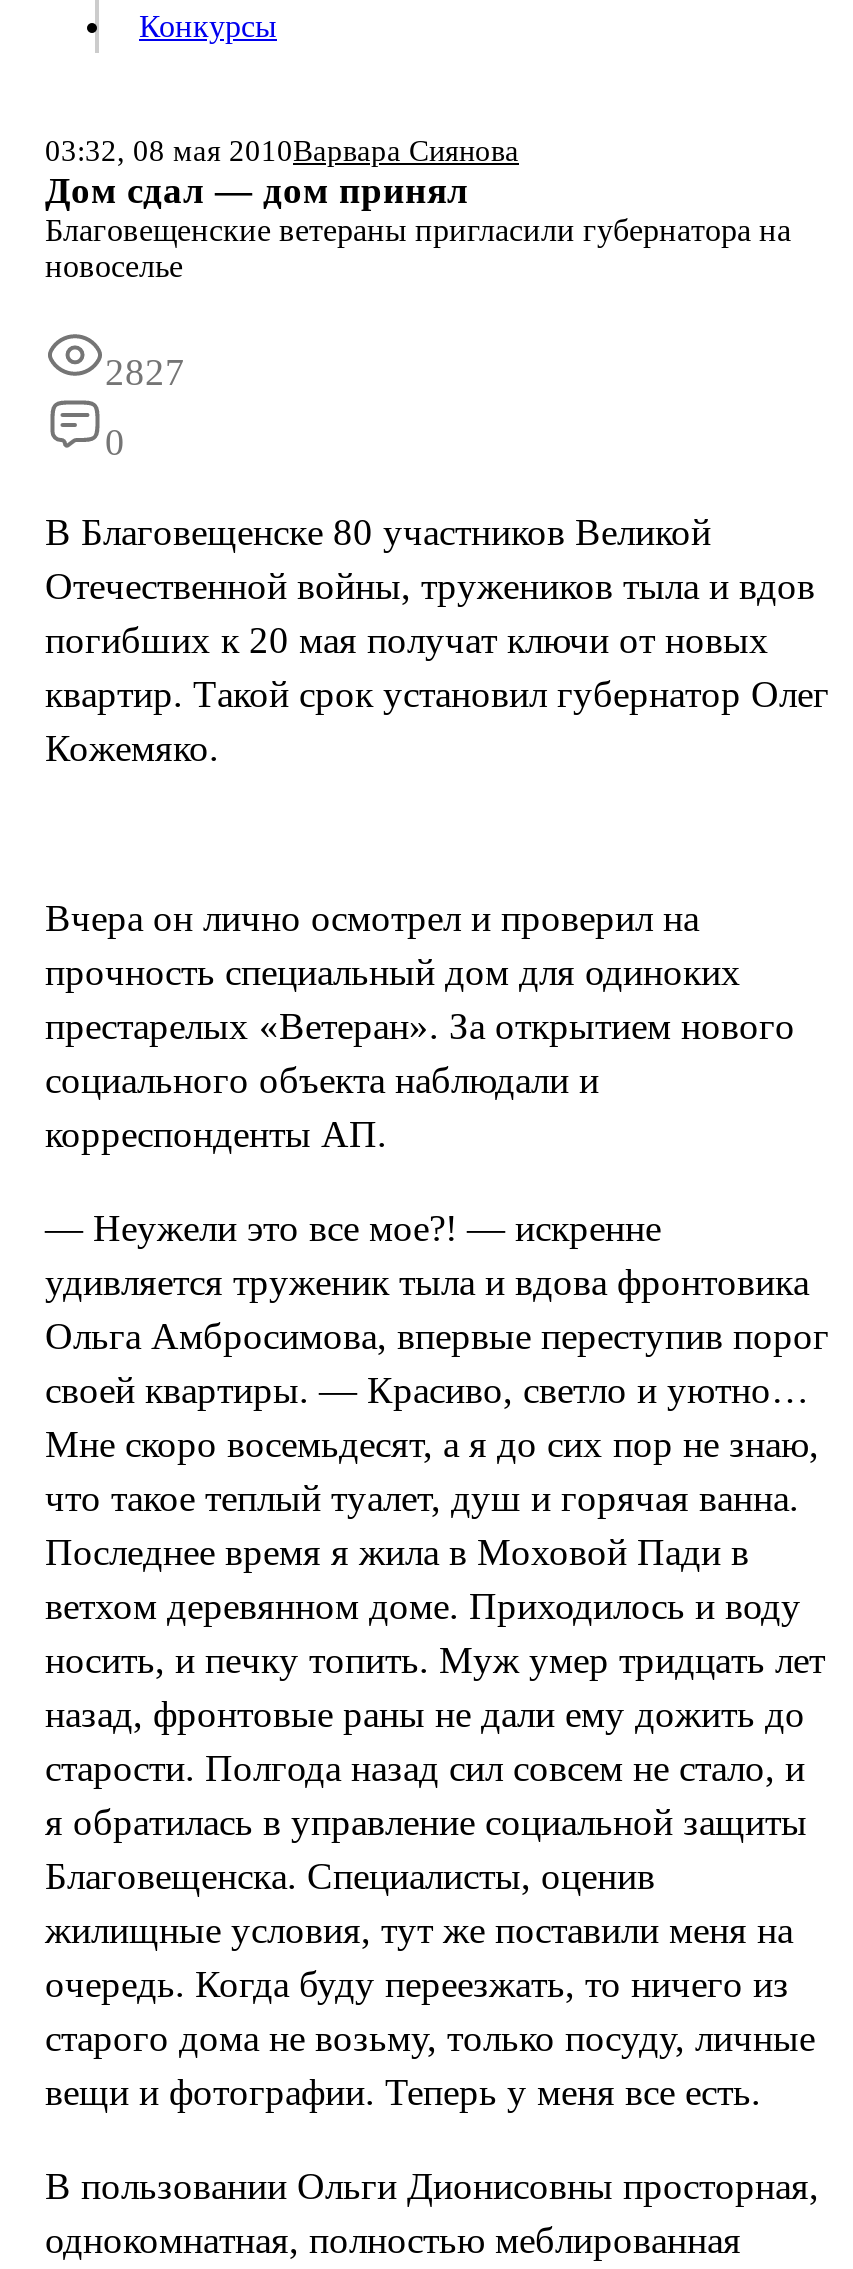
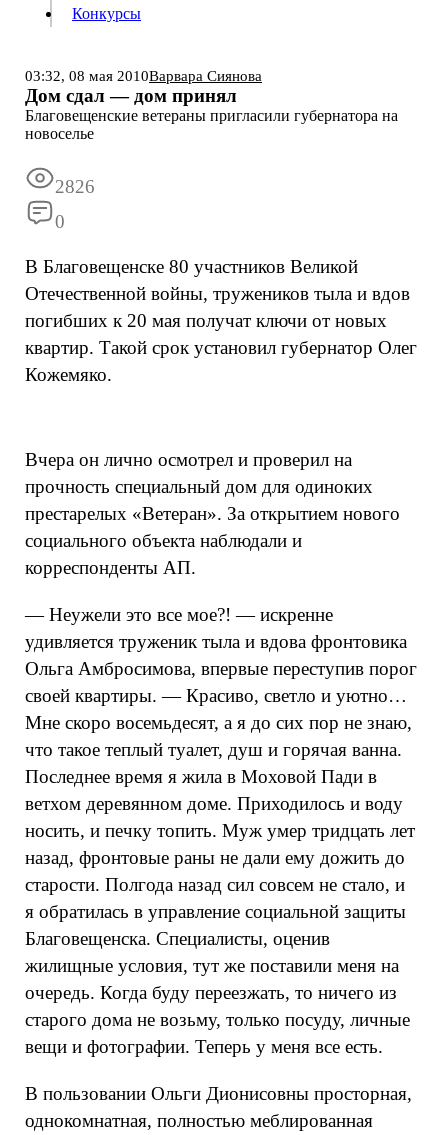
- 2827
+ 2826
